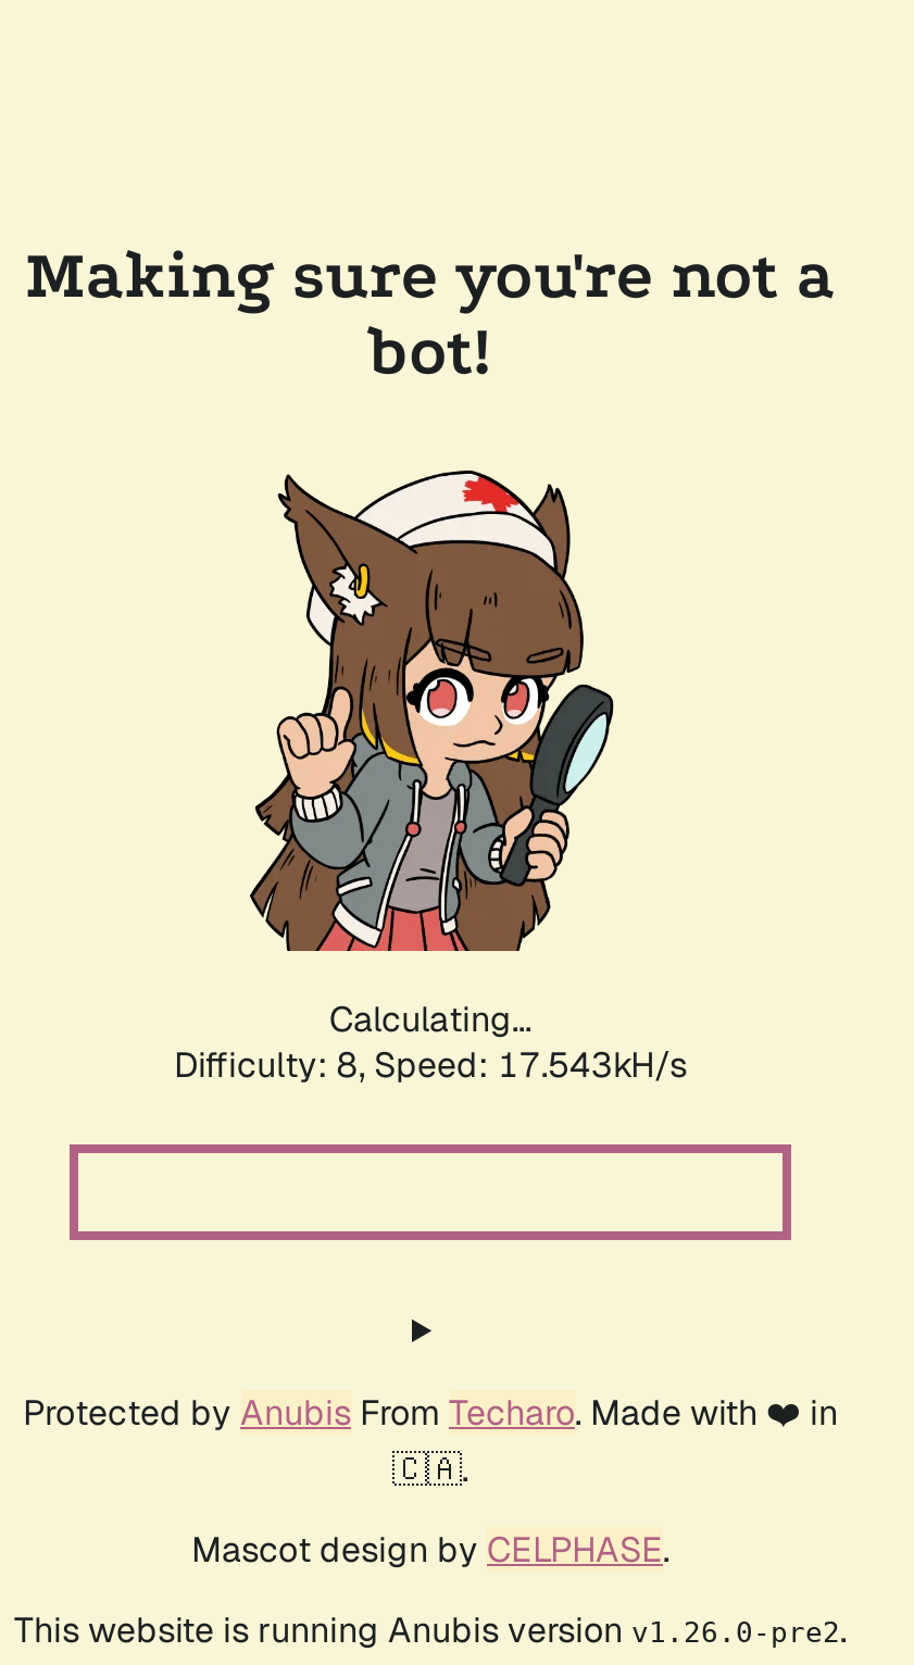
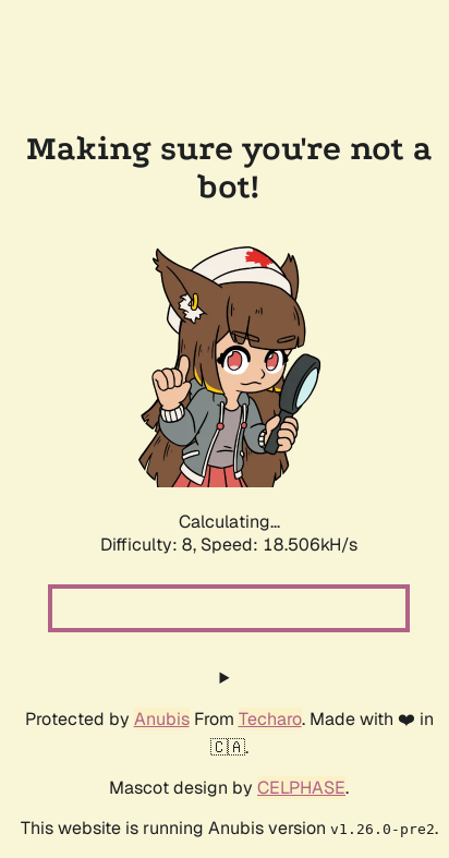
- Difficulty: 8, Speed: 17.543kH/s
+ Difficulty: 8, Speed: 18.506kH/s
